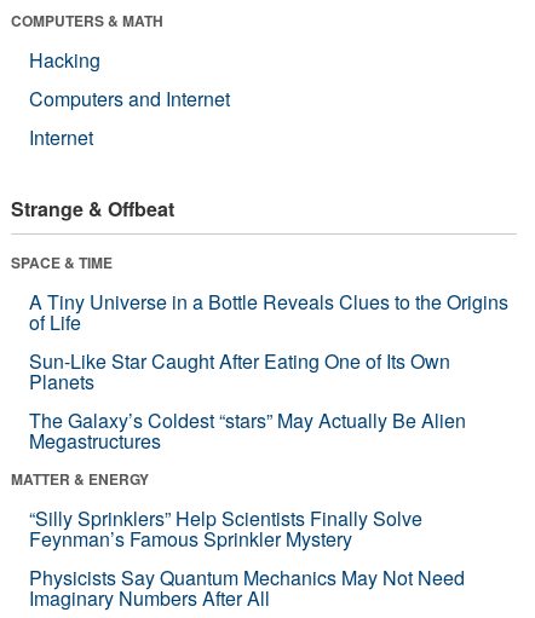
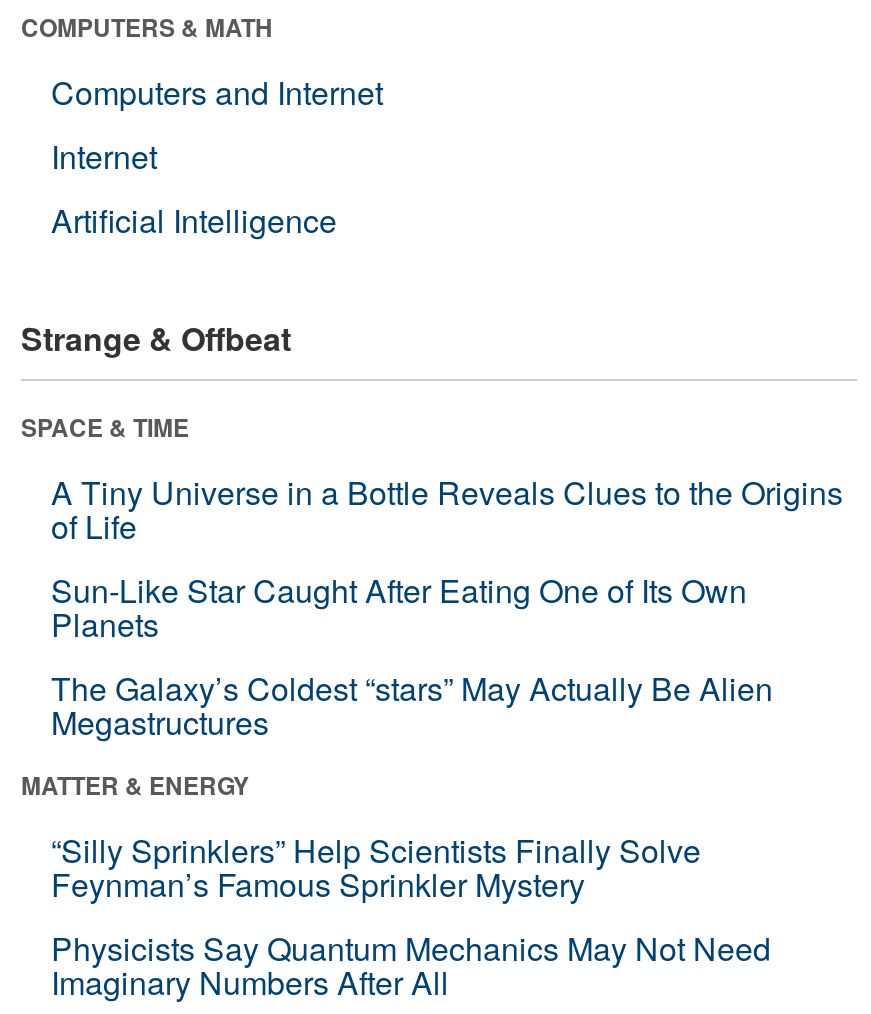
- Hacking

moved up: Computers and Internet | Internet

+ Artificial Intelligence
